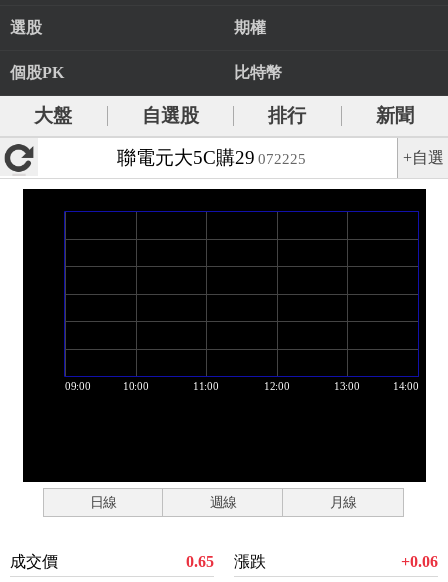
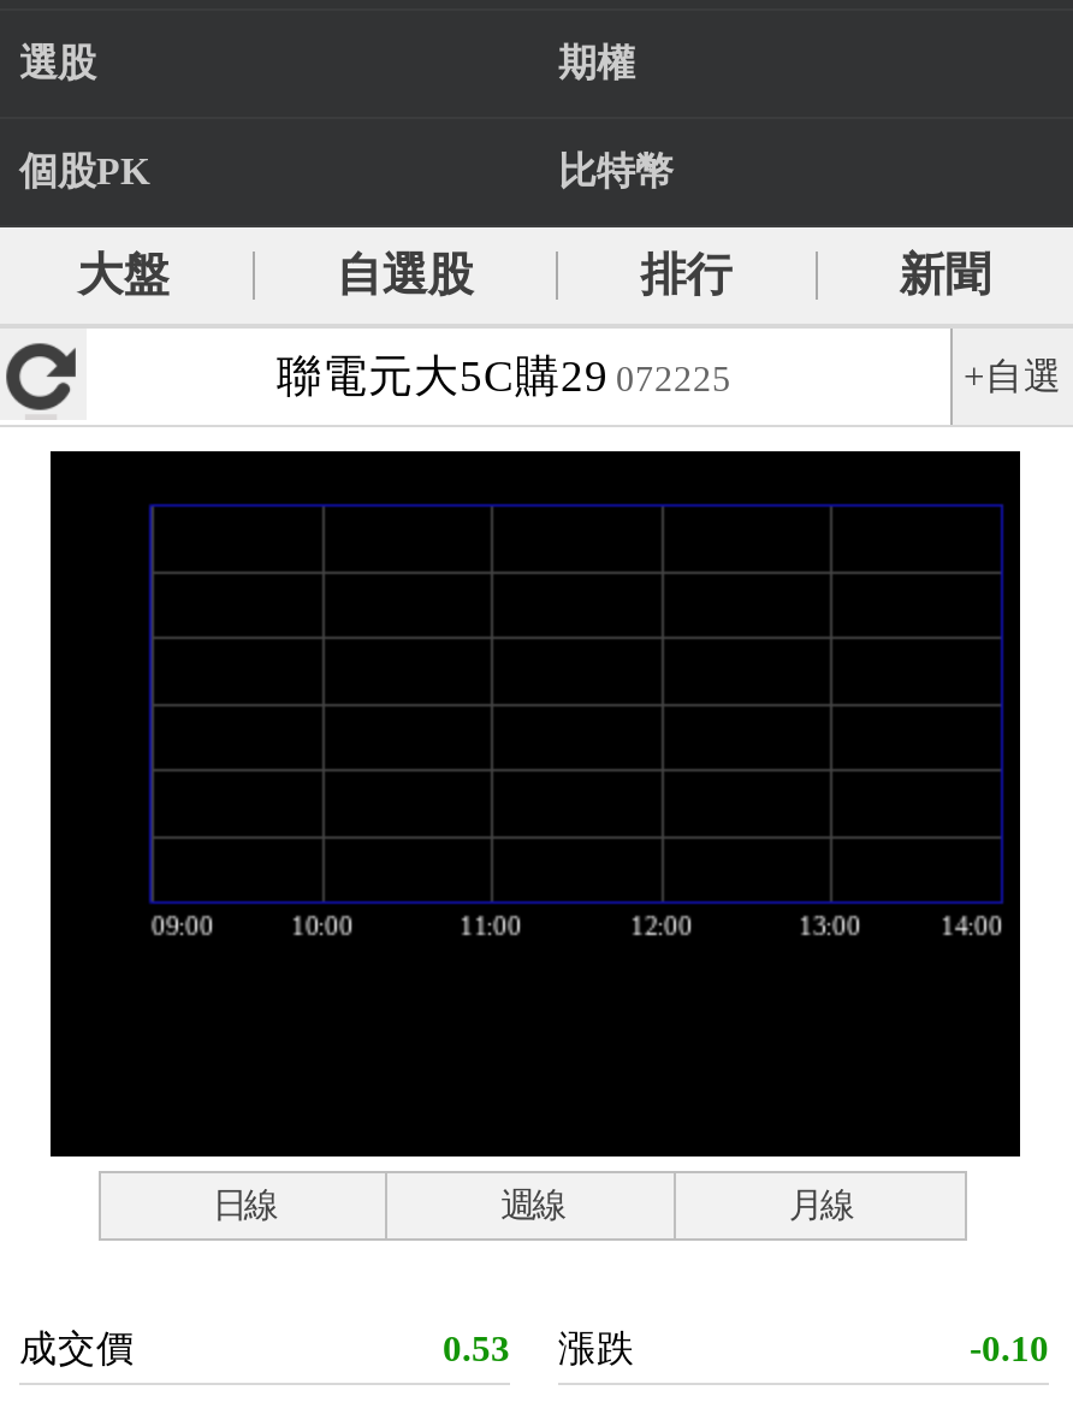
- 0.65 漲跌
+ 0.53 漲跌

- +0.06
+ -0.10
